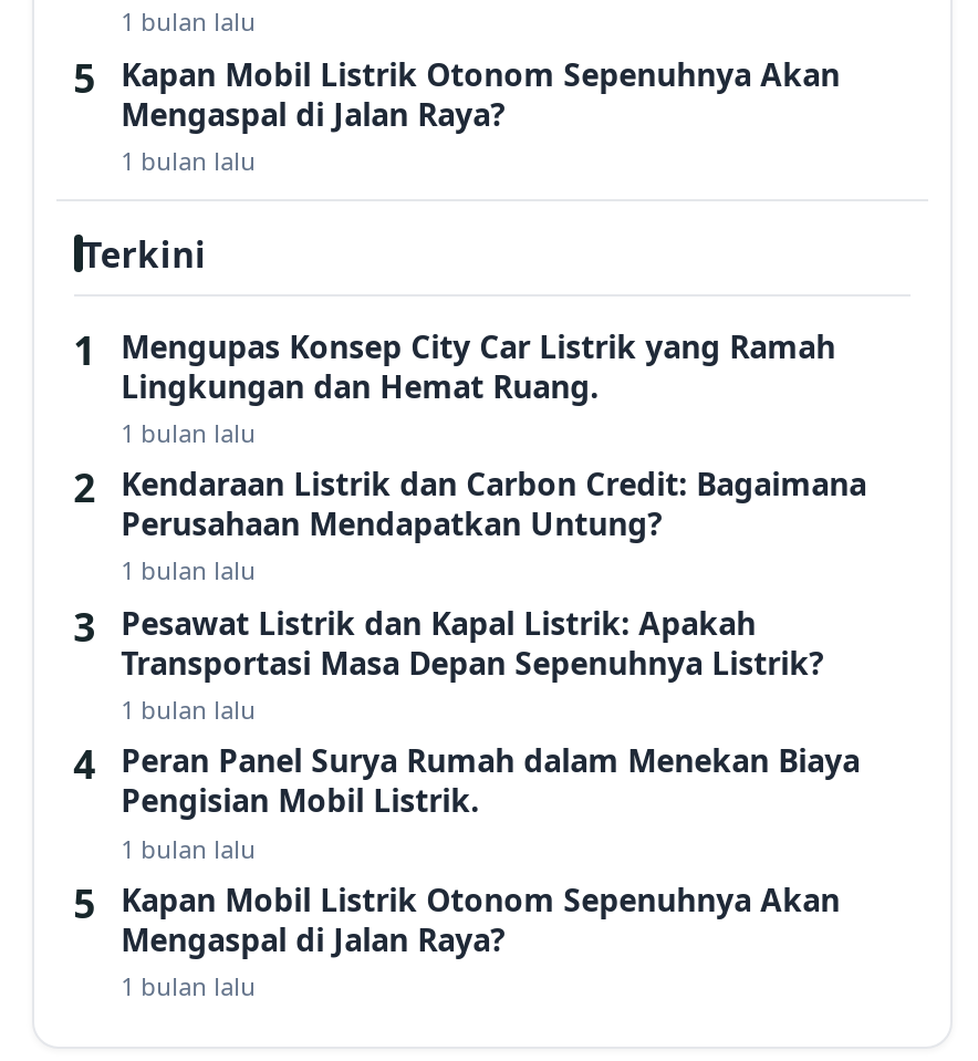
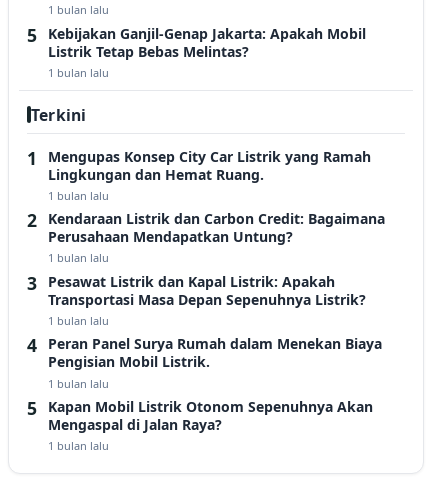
- Kapan Mobil Listrik Otonom Sepenuhnya Akan
- Mengaspal di Jalan Raya?
+ Kebijakan Ganjil-Genap Jakarta: Apakah Mobil
+ Listrik Tetap Bebas Melintas?
